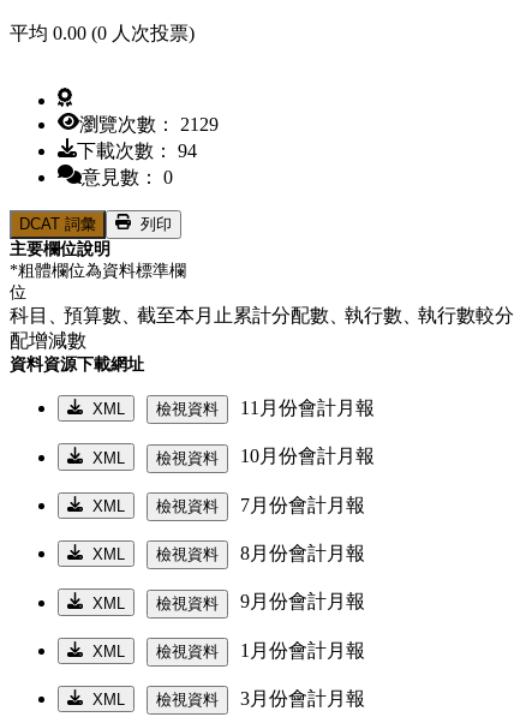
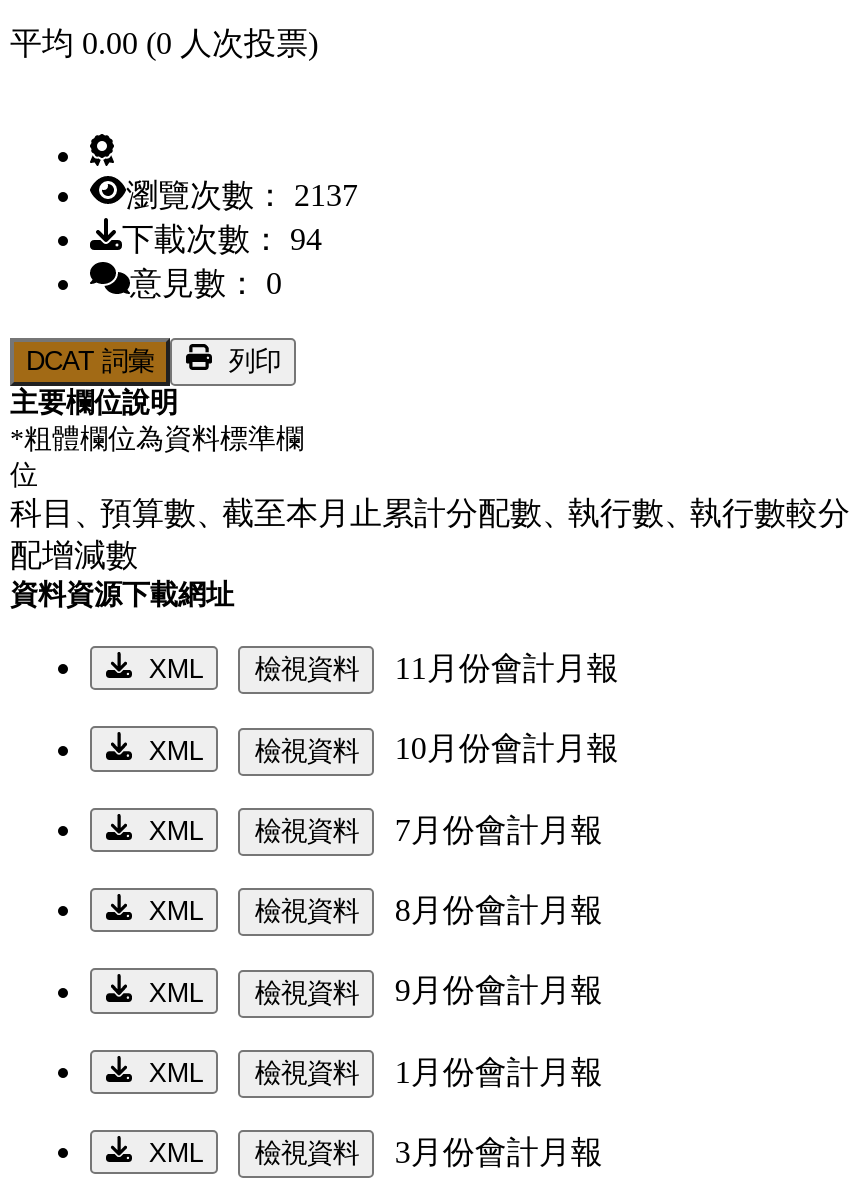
- 瀏覽次數： 2129
+ 瀏覽次數： 2137
